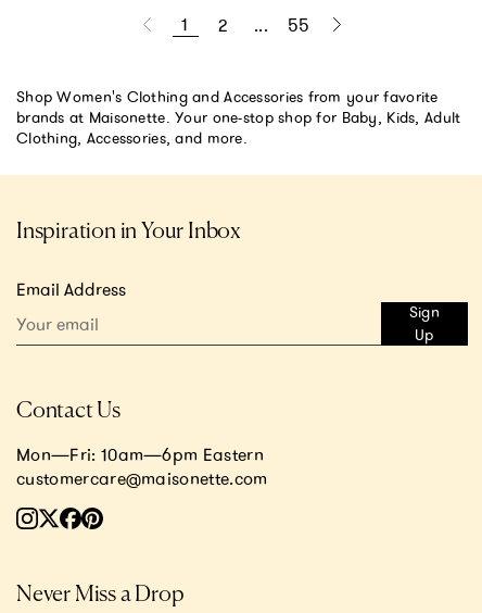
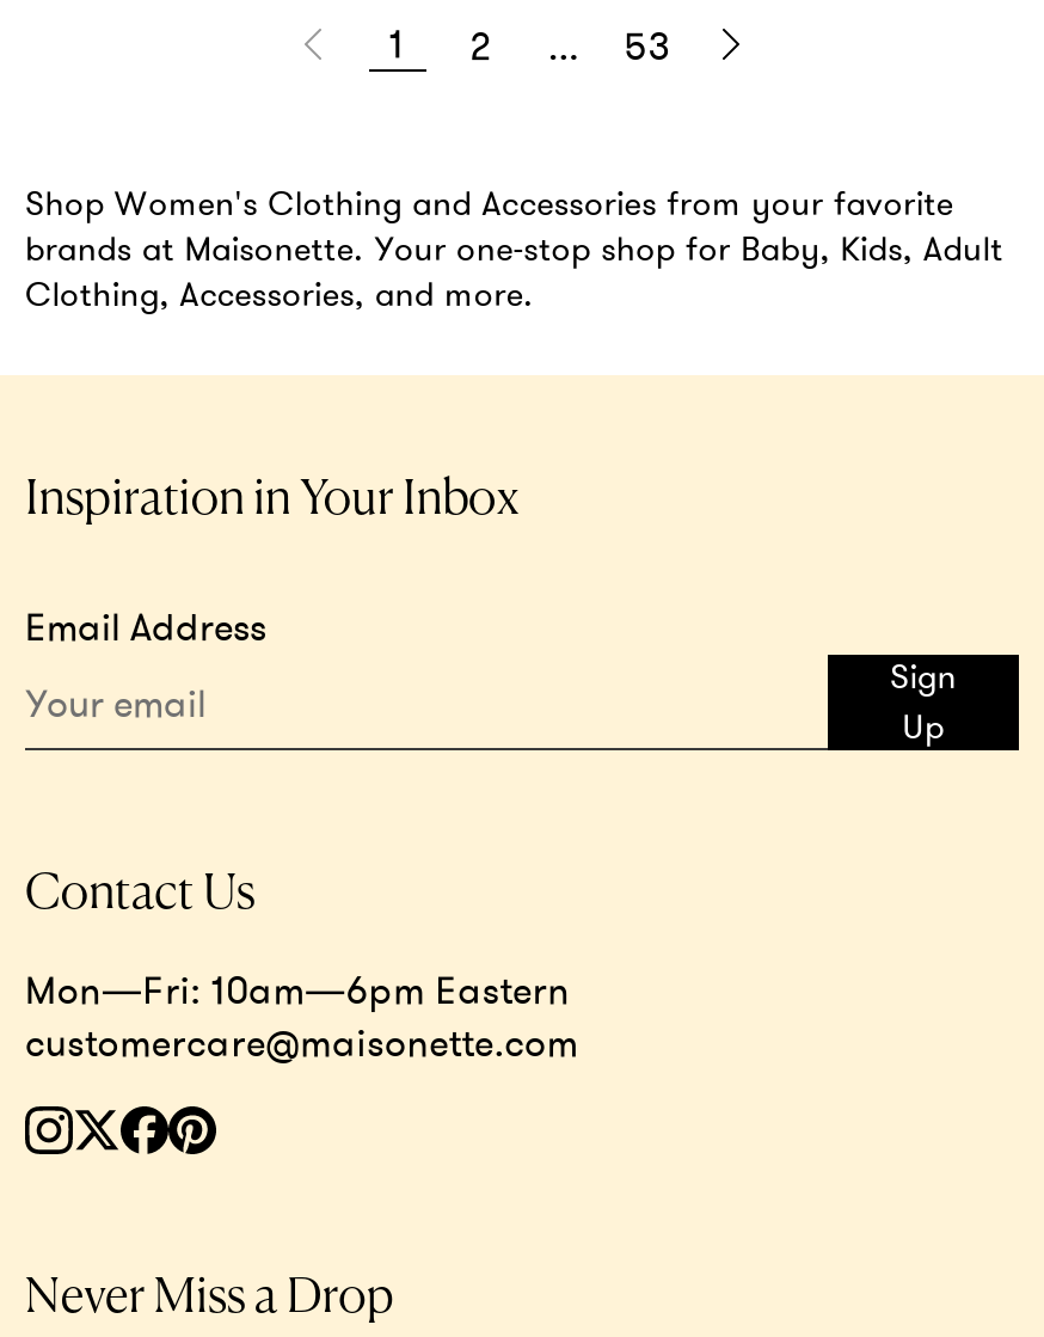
- 55
+ 53
